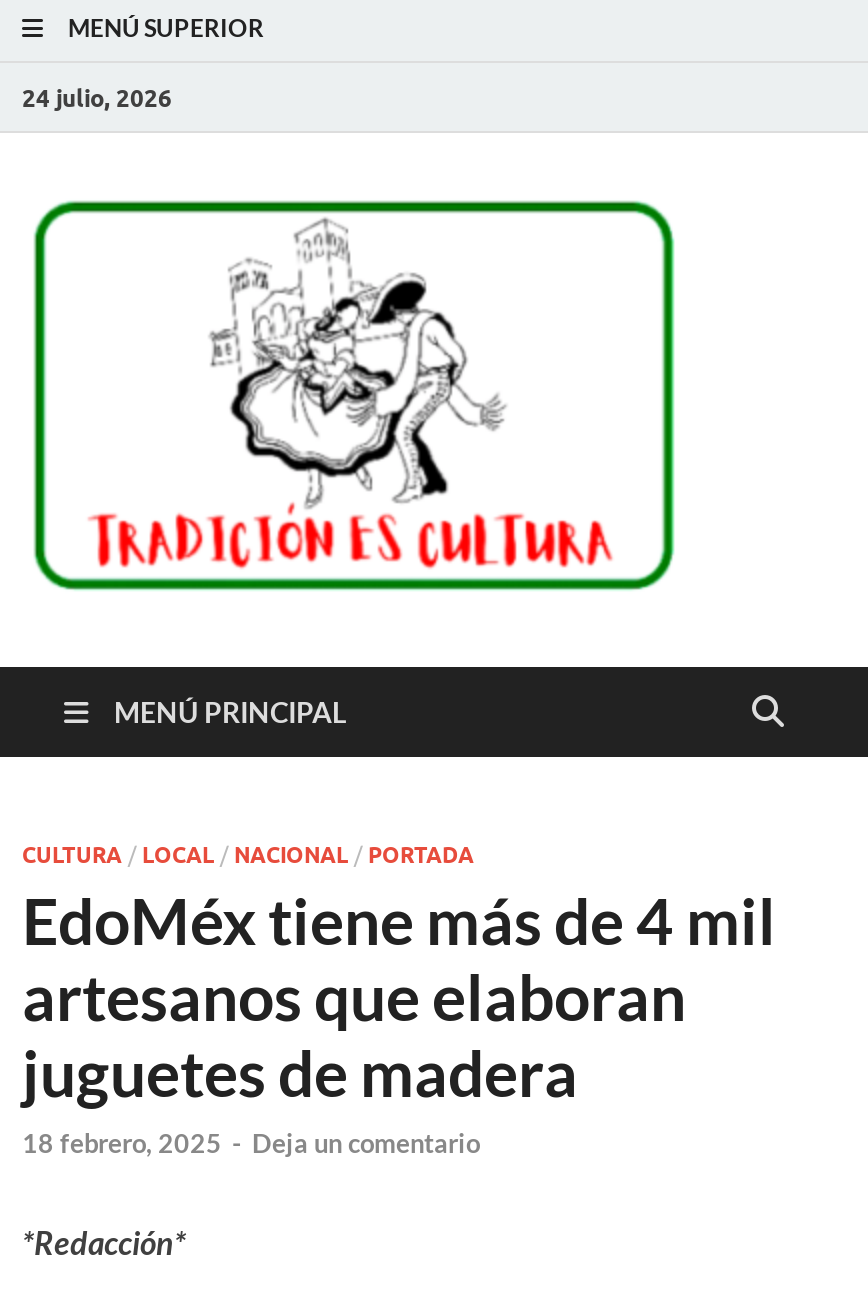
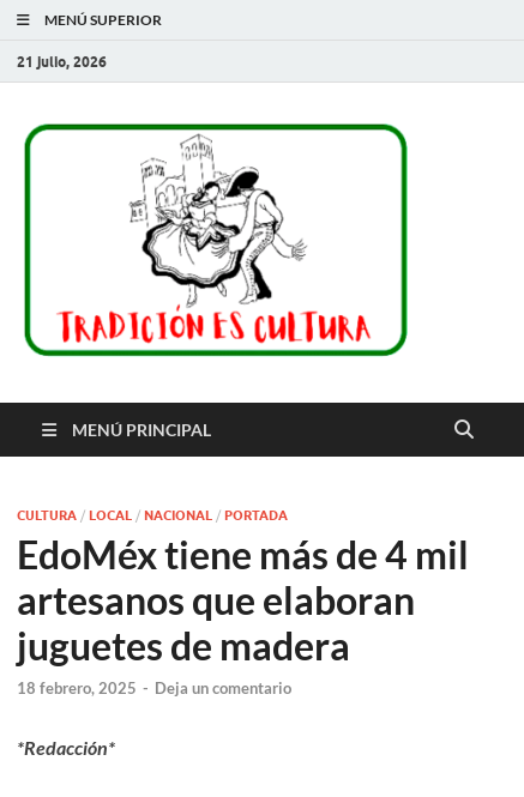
- 24 julio, 2026
+ 21 julio, 2026
